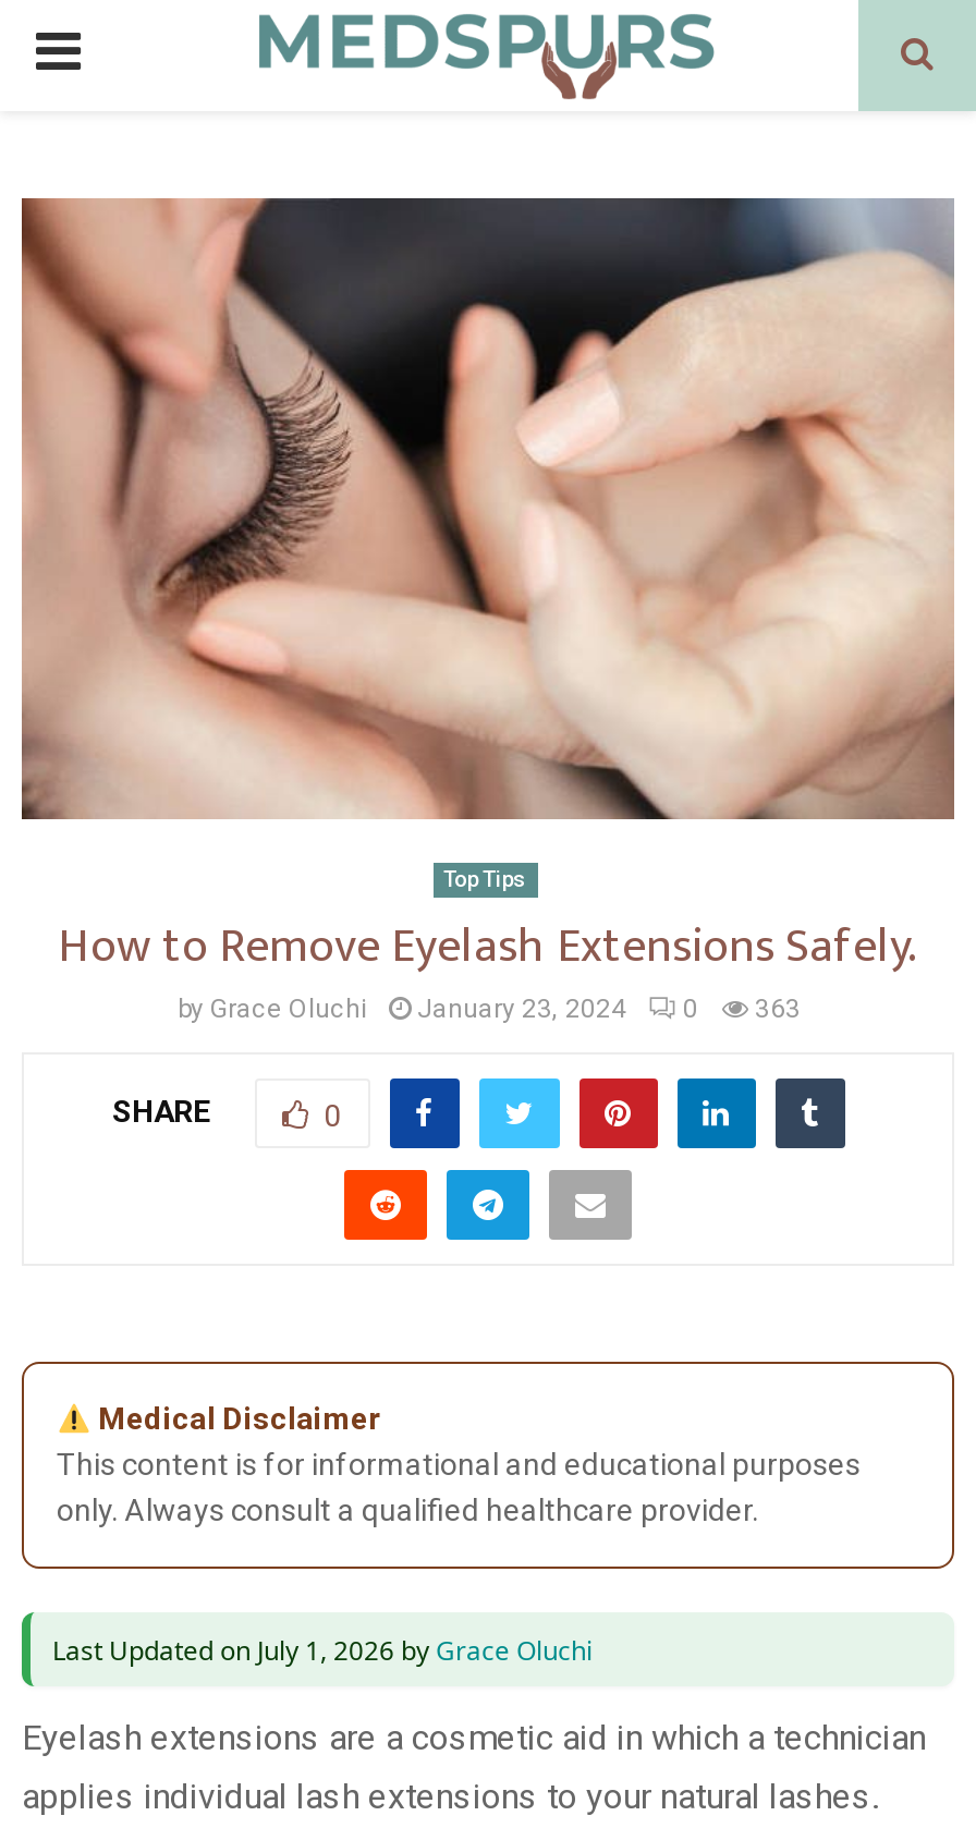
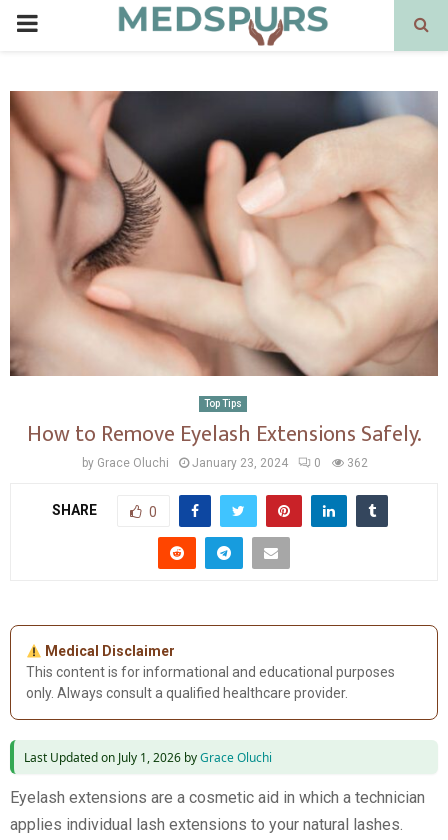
- by Grace Oluchi January 23, 2024 0 363
+ by Grace Oluchi January 23, 2024 0 362
